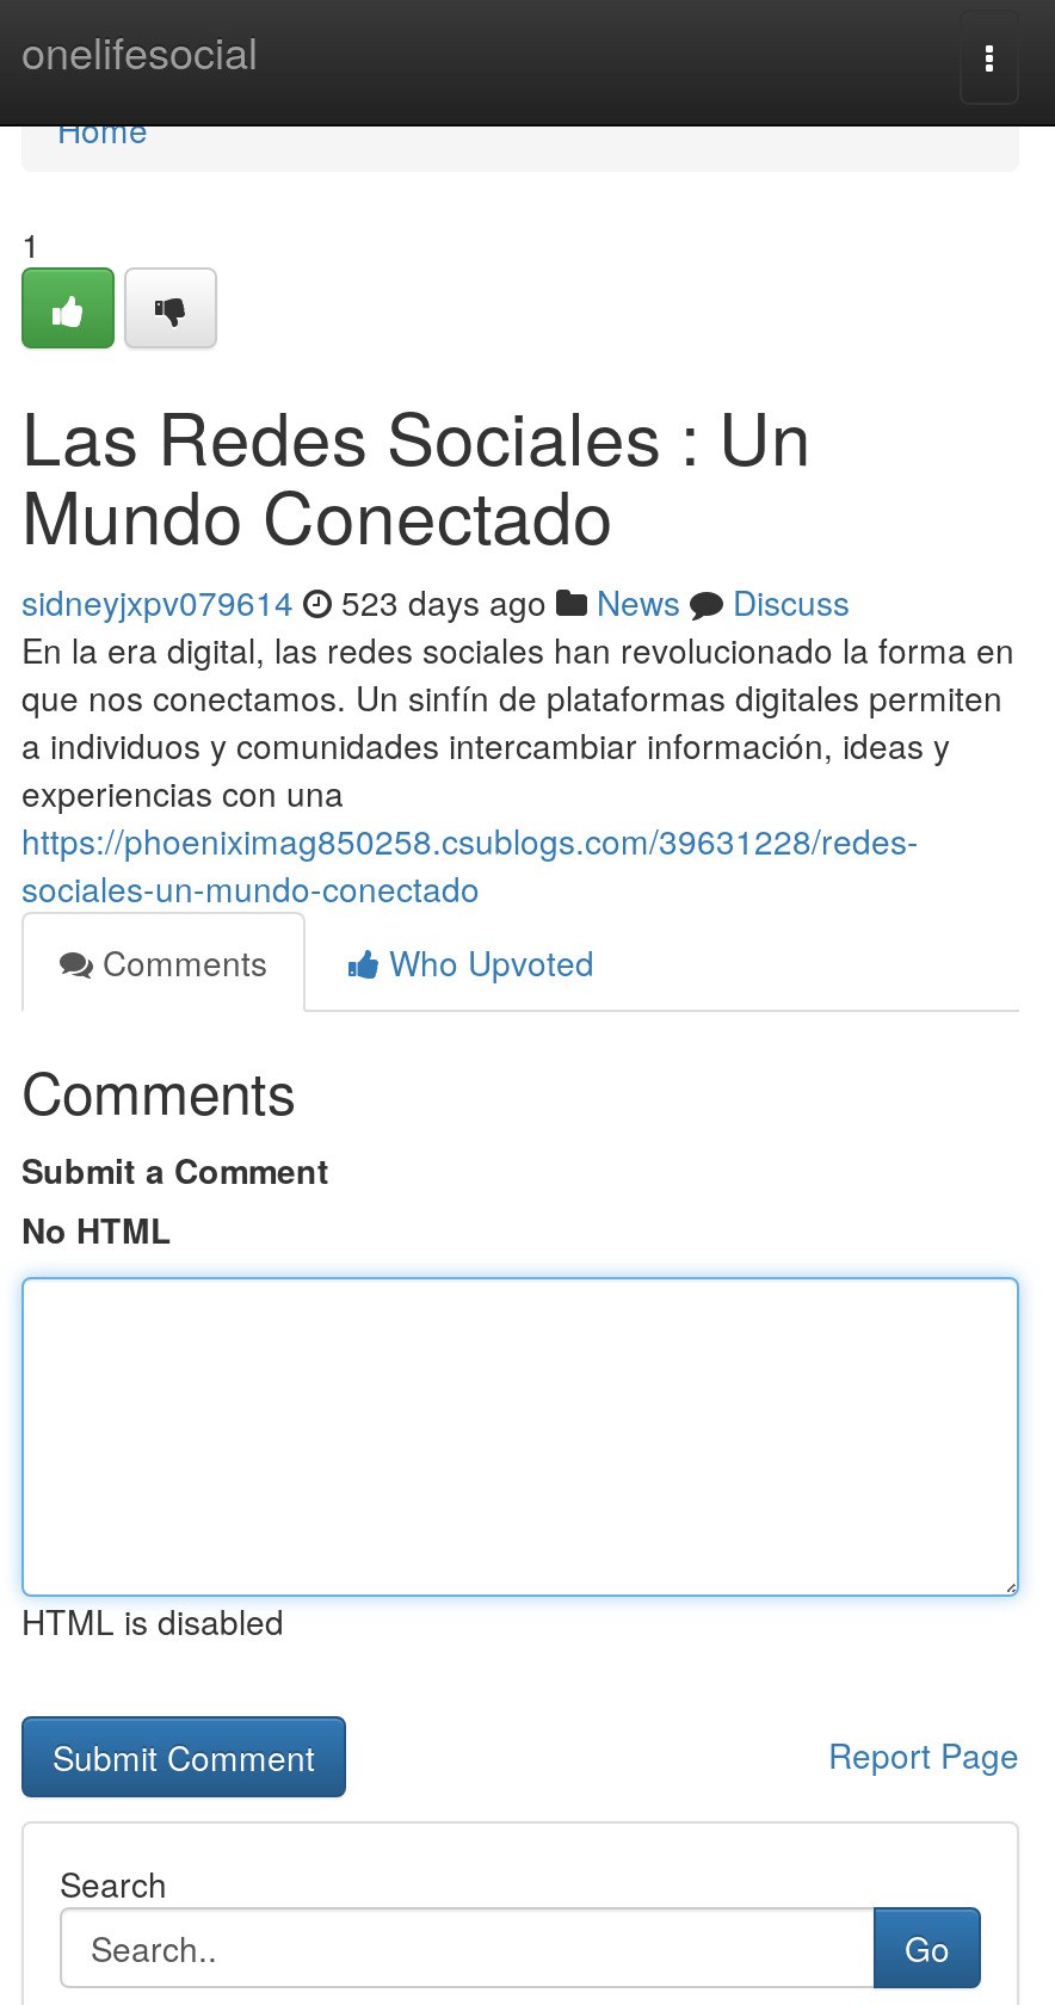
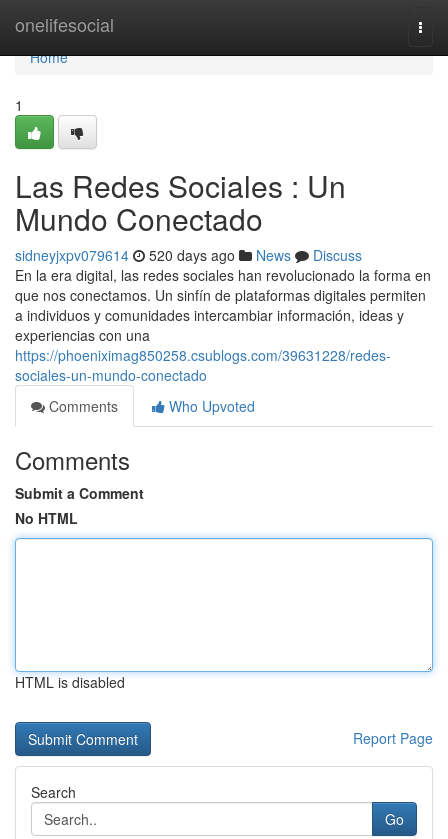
- sidneyjxpv079614 523 days ago News Discuss
+ sidneyjxpv079614 520 days ago News Discuss
